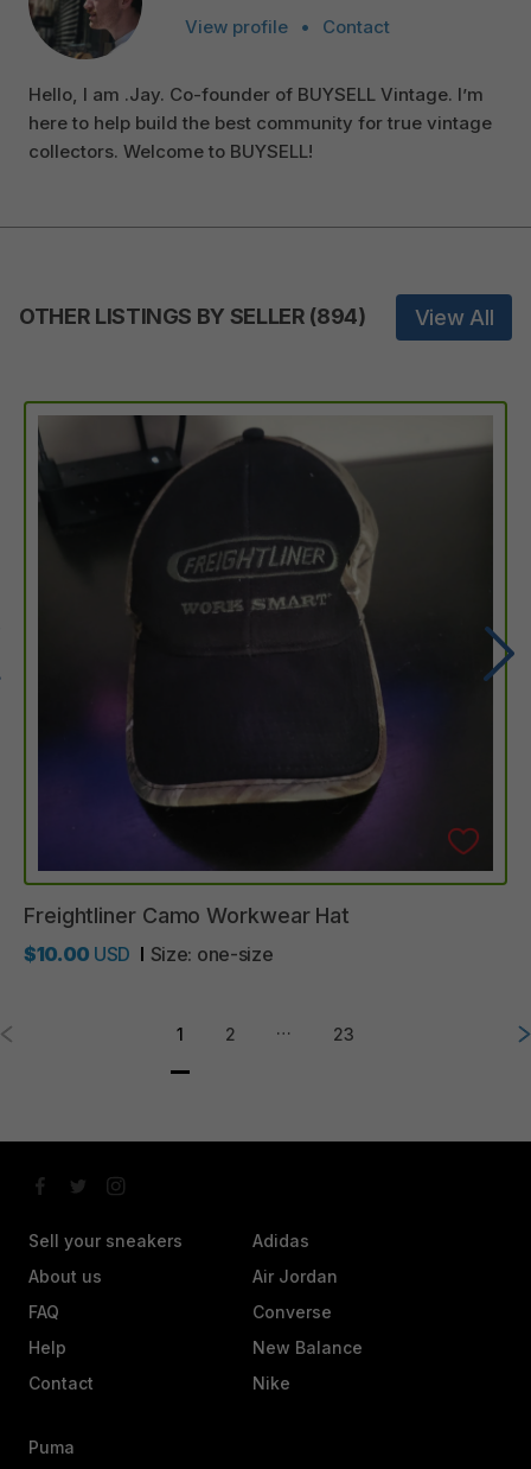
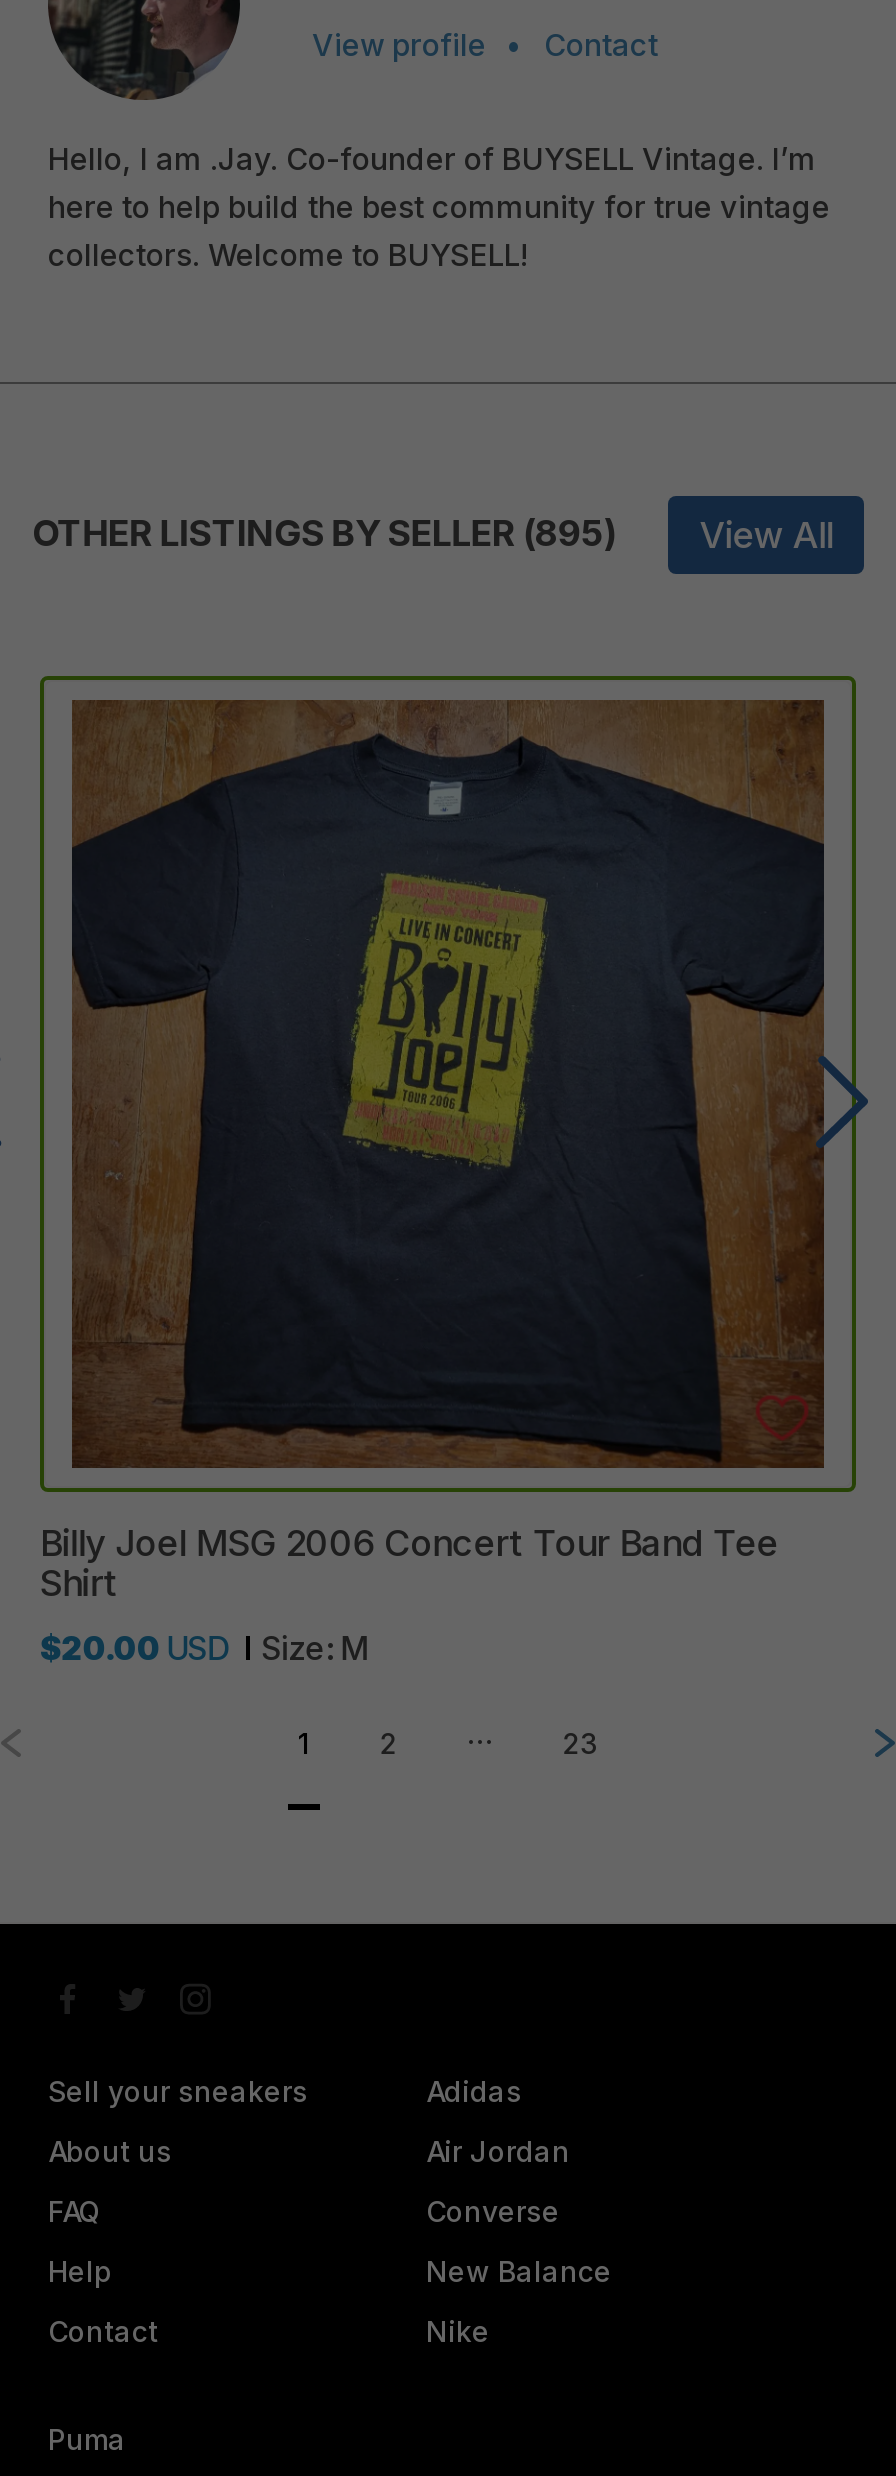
- OTHER LISTINGS BY SELLER (894)
+ OTHER LISTINGS BY SELLER (895)

- [image]
- Freightliner Camo Workwear Hat
+ [image]
+ Billy Joel MSG 2006 Concert Tour Band Tee
+ Shirt

- $10.00 USD
- Size: one-size
+ $20.00 USD
+ Size: M
